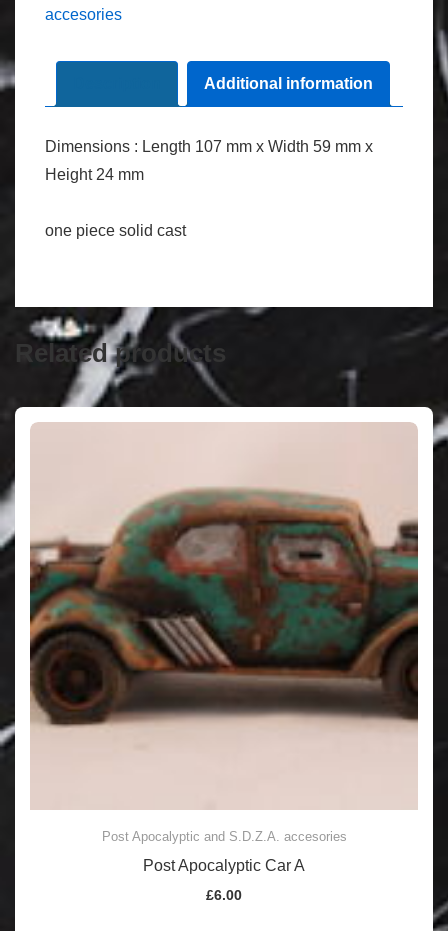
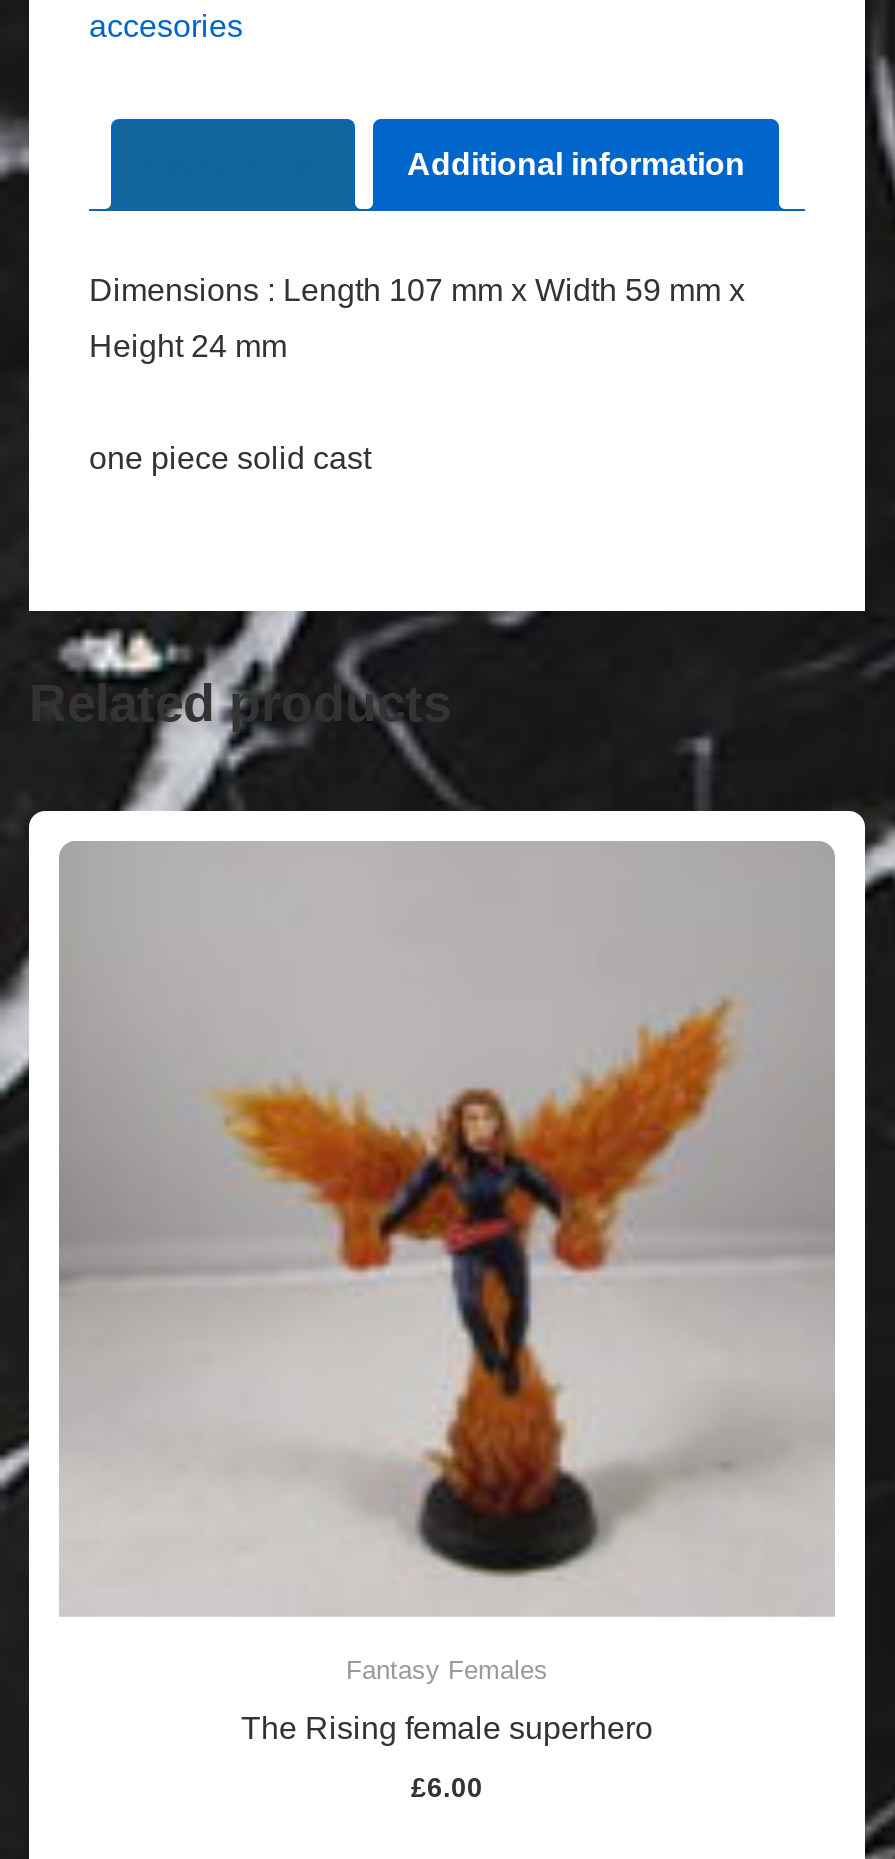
- [image]
- Post Apocalyptic and S.D.Z.A. accesories
+ [image]
+ Fantasy Females

- Post Apocalyptic Car A
+ The Rising female superhero
